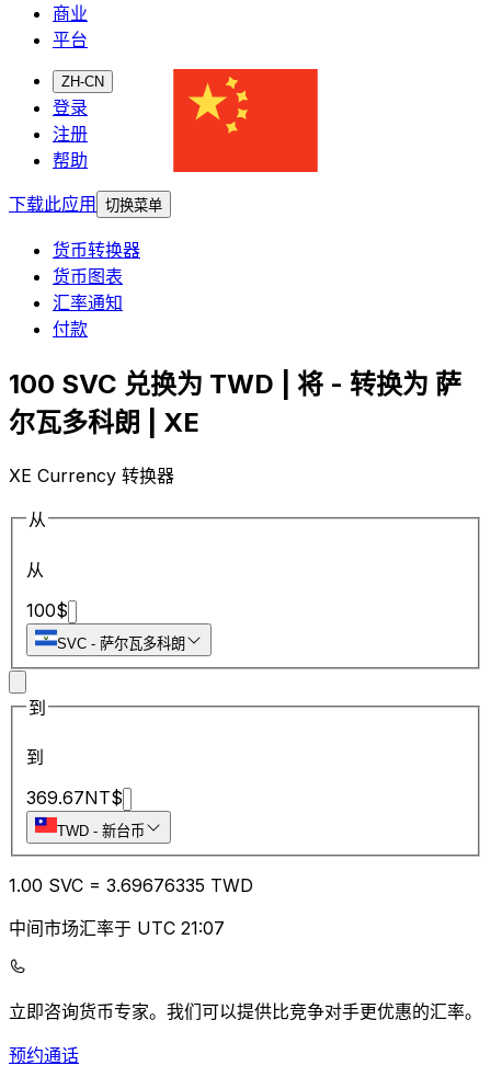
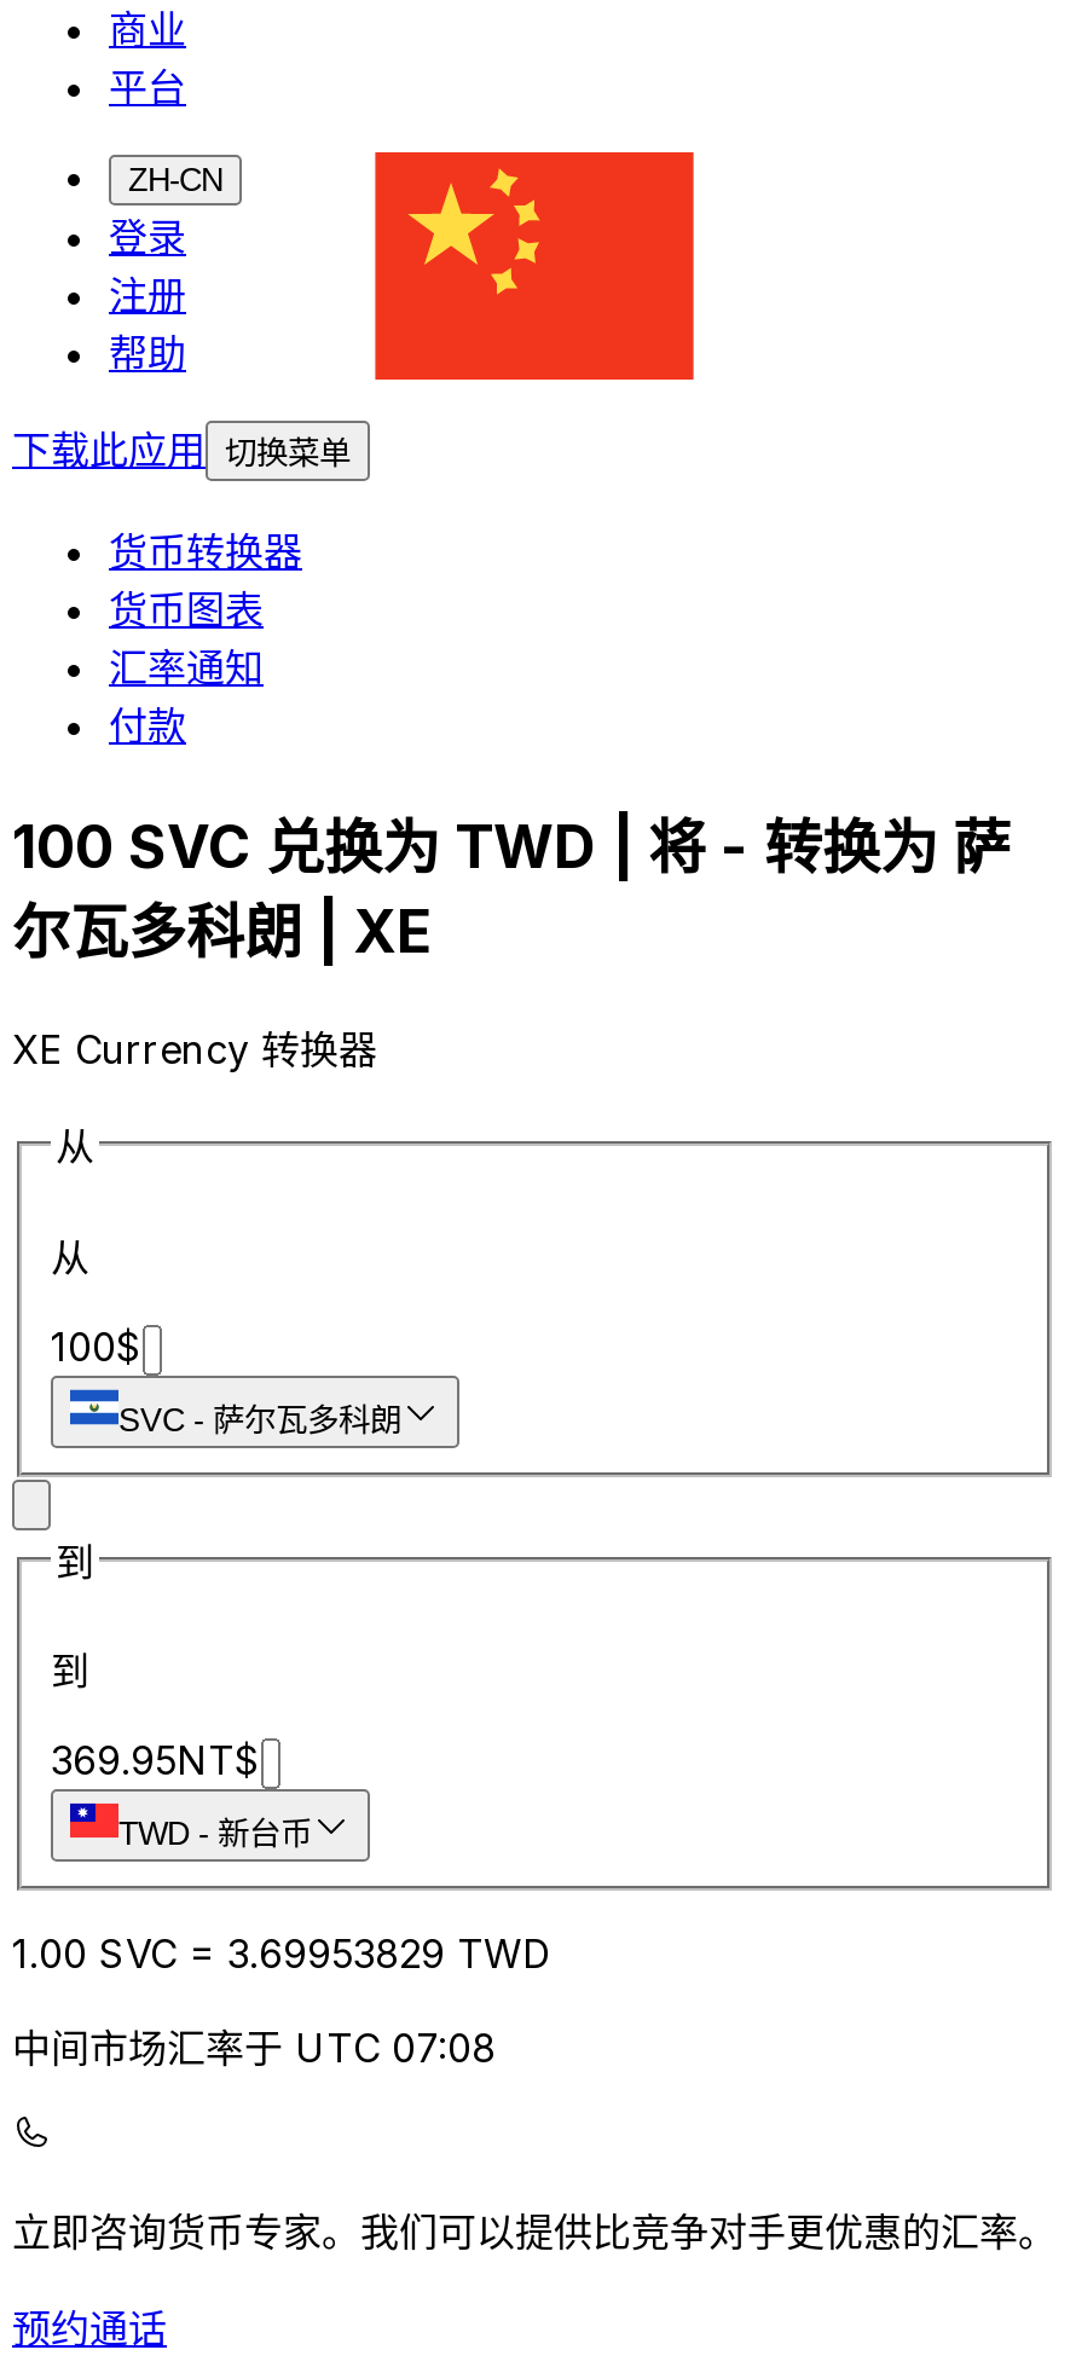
- 369.67NT$
+ 369.95NT$

- 1.00 SVC = 3.69676335 TWD
+ 1.00 SVC = 3.69953829 TWD

- 中间市场汇率于 UTC 21:07
+ 中间市场汇率于 UTC 07:08
